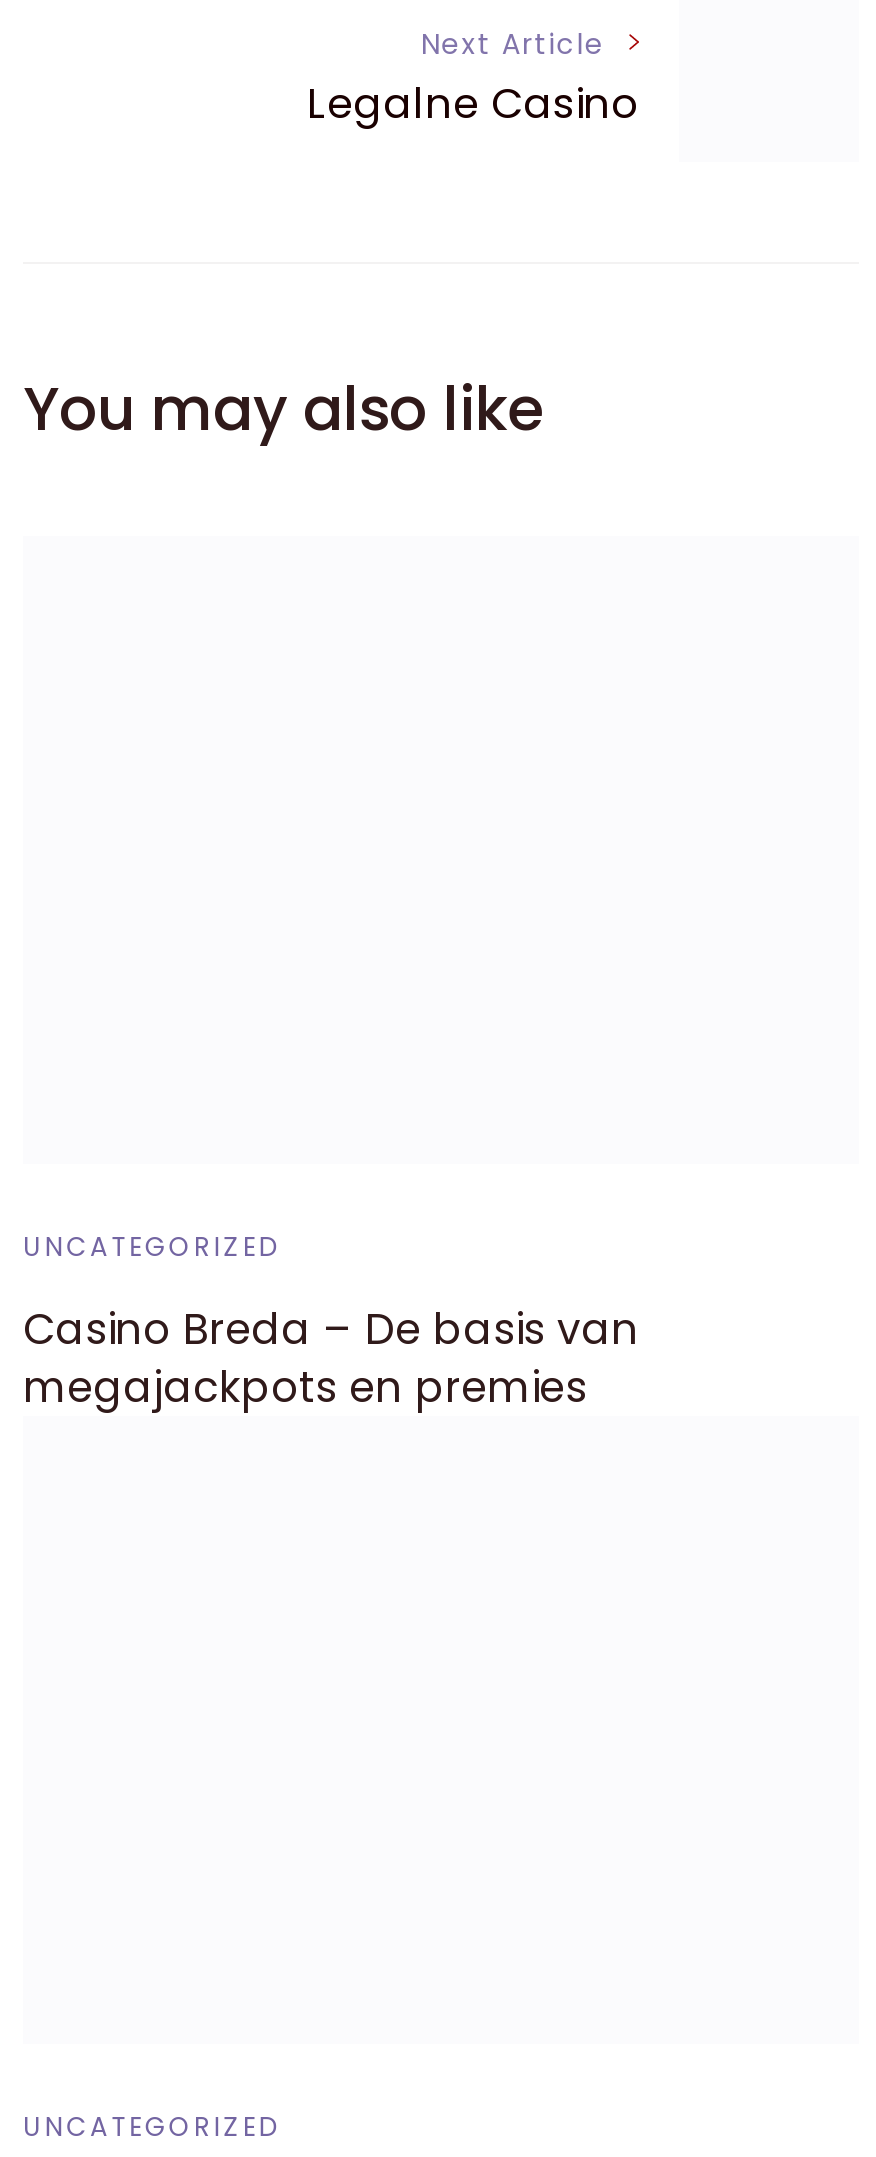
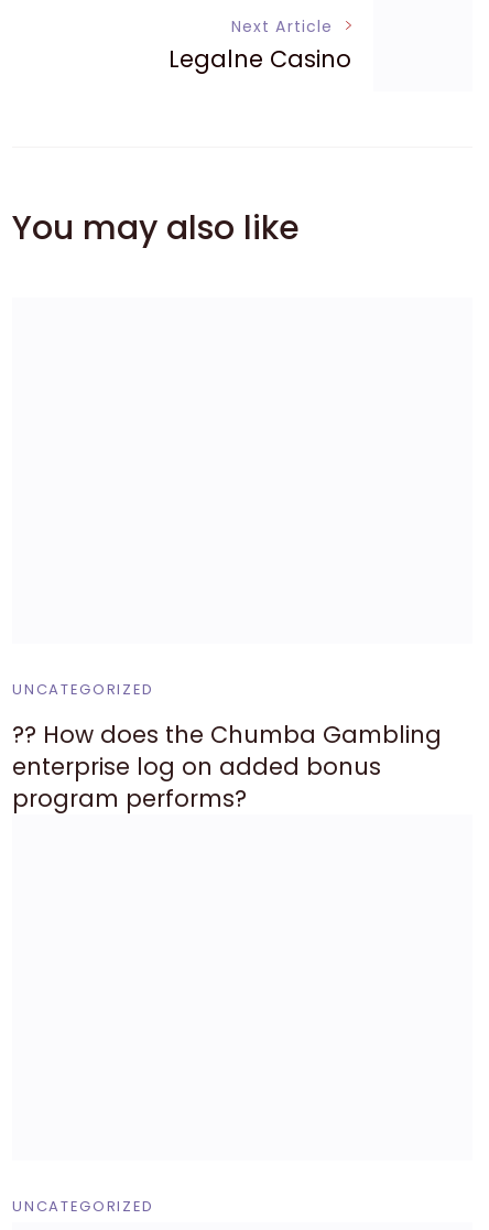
- Casino Breda – De basis van
- megajackpots en premies
+ ?? How does the Chumba Gambling
+ enterprise log on added bonus
+ program performs?
